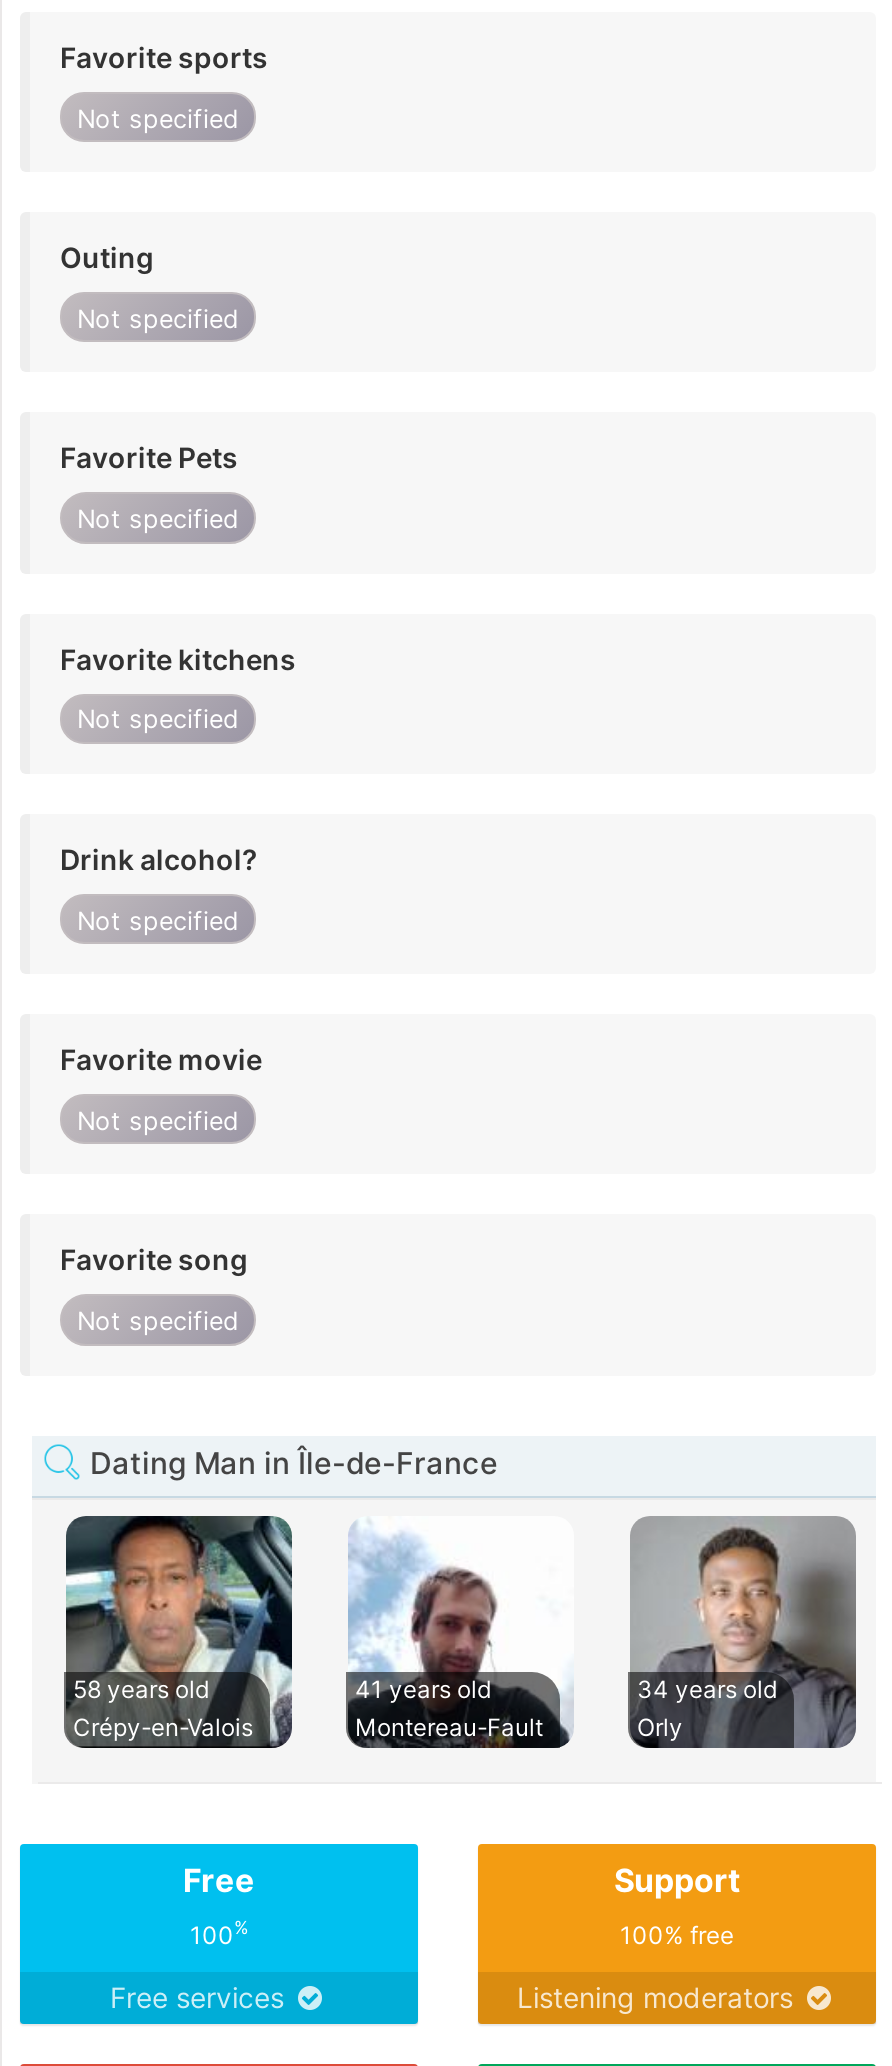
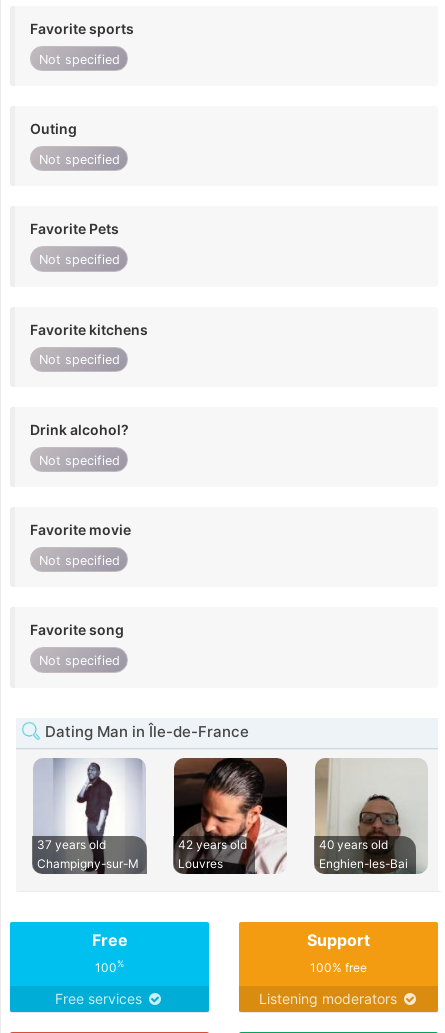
- [image]
- 58 years old
- Crépy-en-Valois
+ [image]
+ 37 years old
+ Champigny-sur-M

- [image]
- 41 years old
- Montereau-Fault
+ [image]
+ 42 years old
+ Louvres

- [image]
- 34 years old
- Orly
+ [image]
+ 40 years old
+ Enghien-les-Bai
